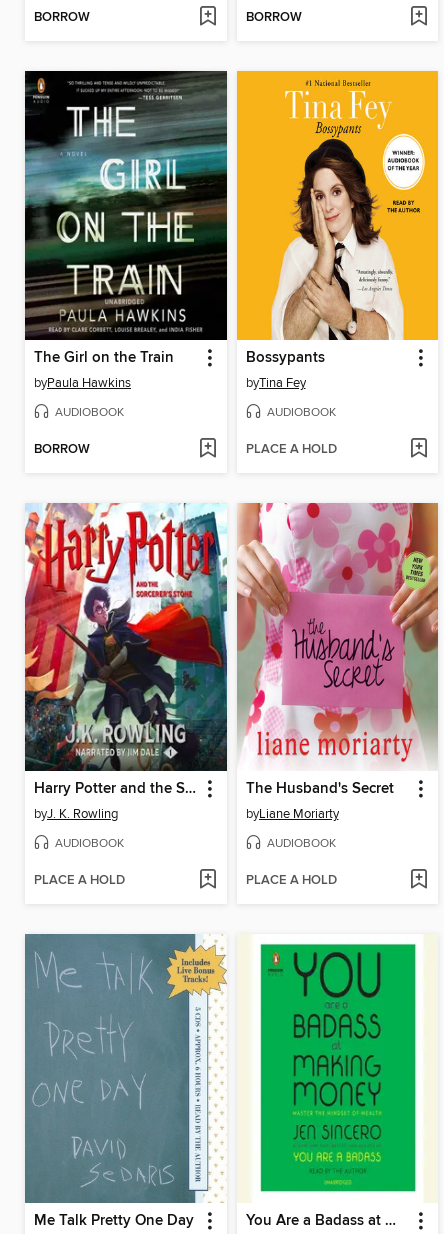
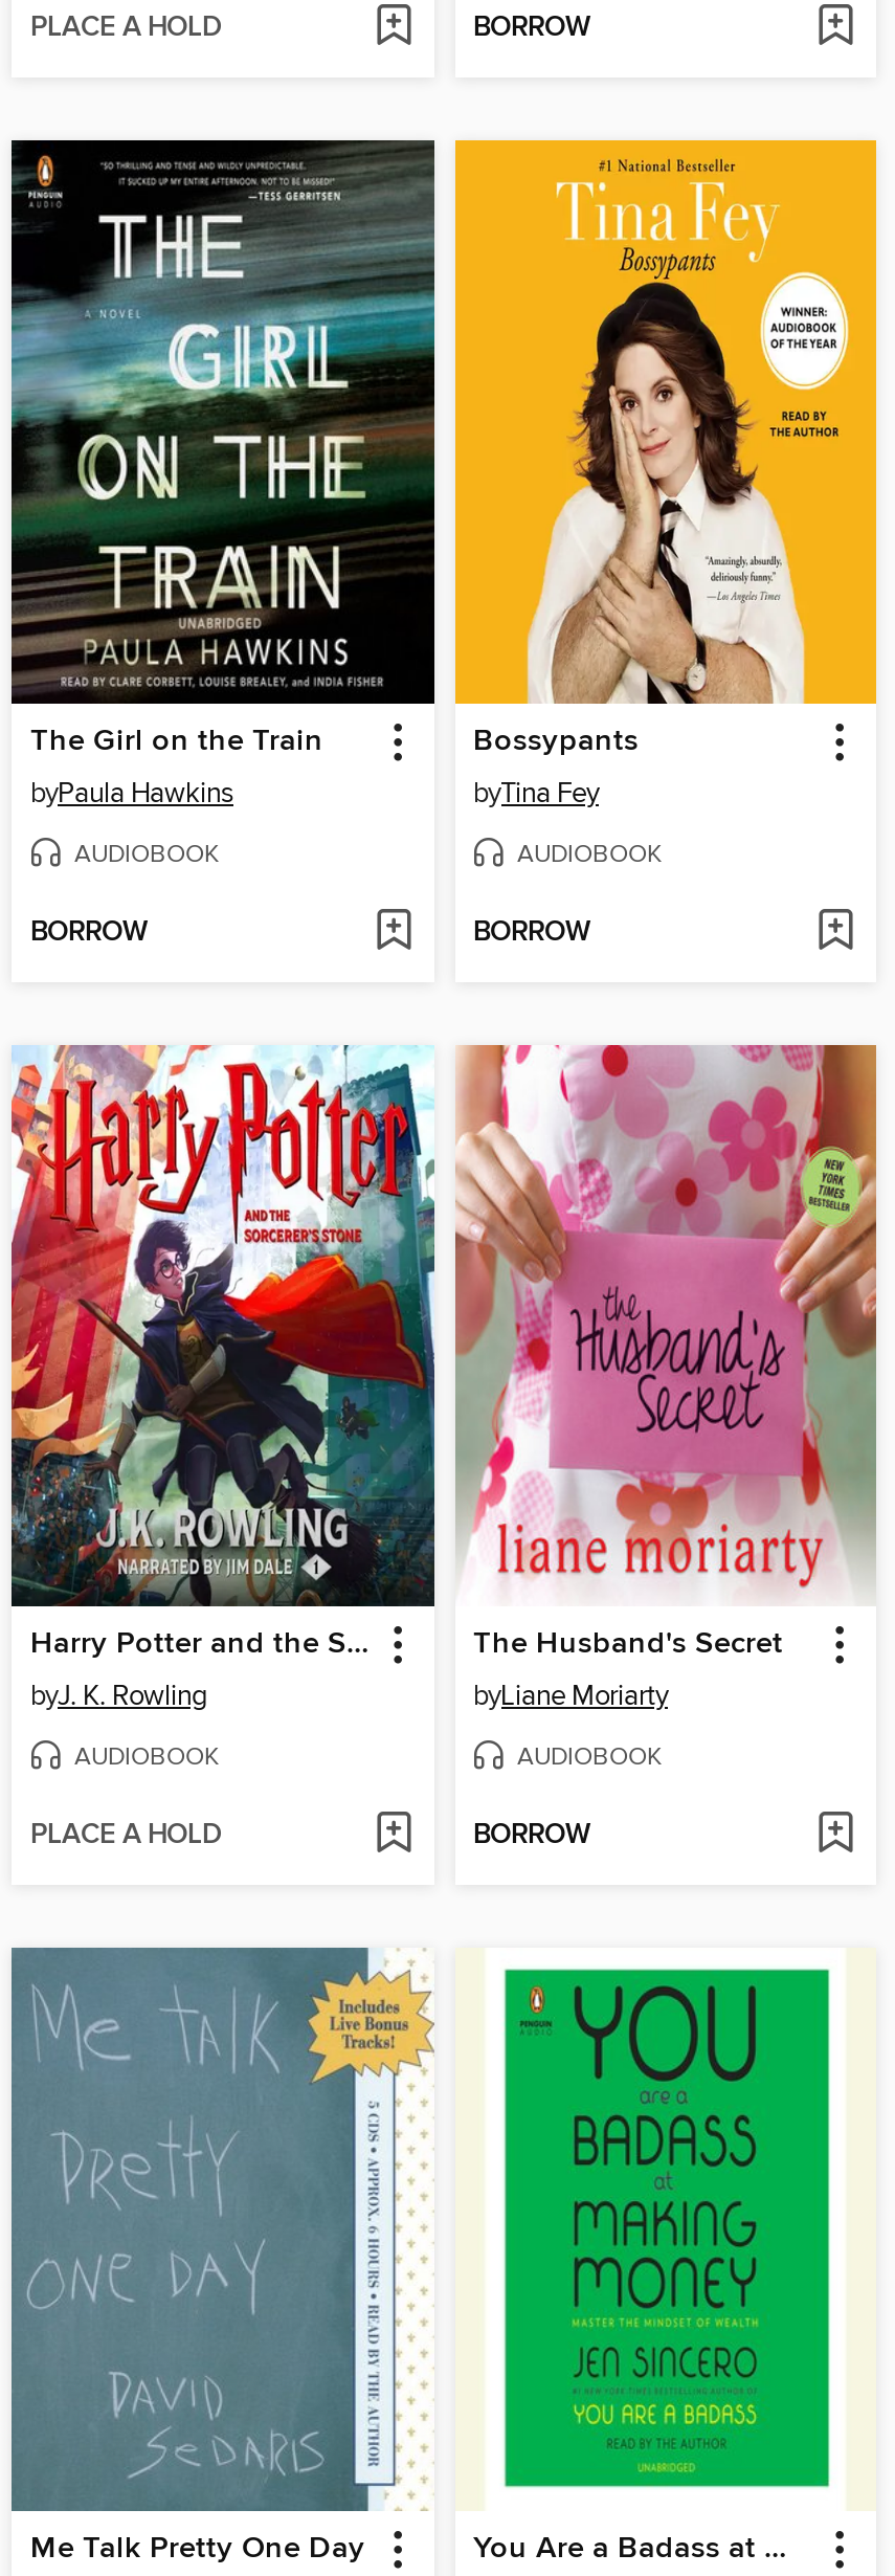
- BORROW
+ PLACE A HOLD

- PLACE A HOLD
+ BORROW

- PLACE A HOLD
+ BORROW
